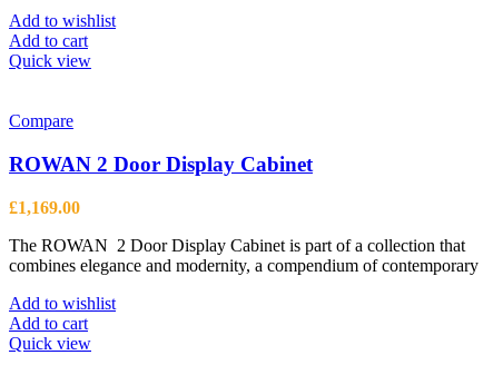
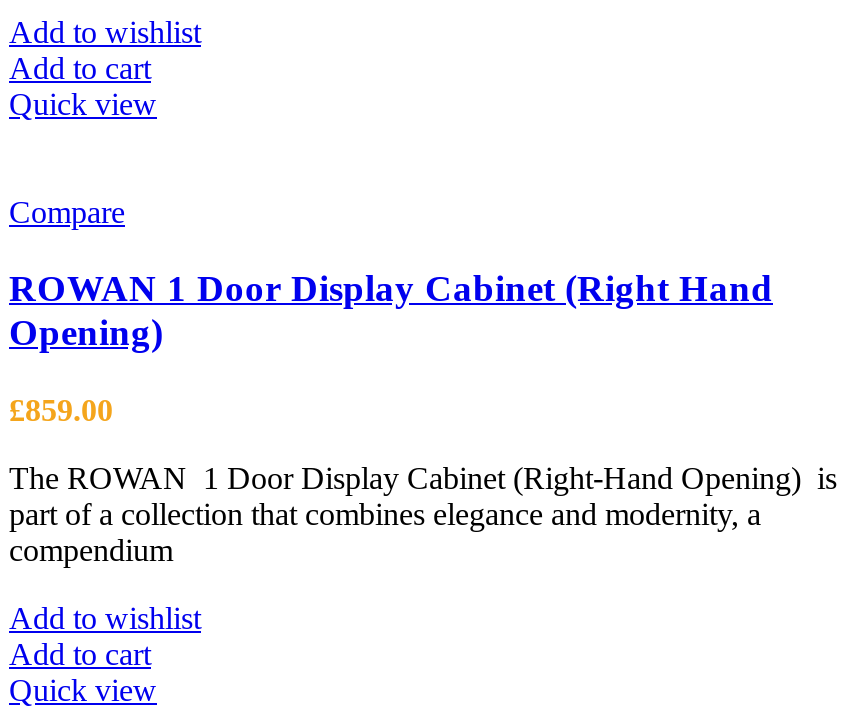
- ROWAN 2 Door Display Cabinet
+ ROWAN 1 Door Display Cabinet (Right Hand
+ Opening)

- £1,169.00
+ £859.00

- The ROWAN 2 Door Display Cabinet is part of a collection that
- combines elegance and modernity, a compendium of contemporary
+ The ROWAN 1 Door Display Cabinet (Right-Hand Opening) is
+ part of a collection that combines elegance and modernity, a
+ compendium
